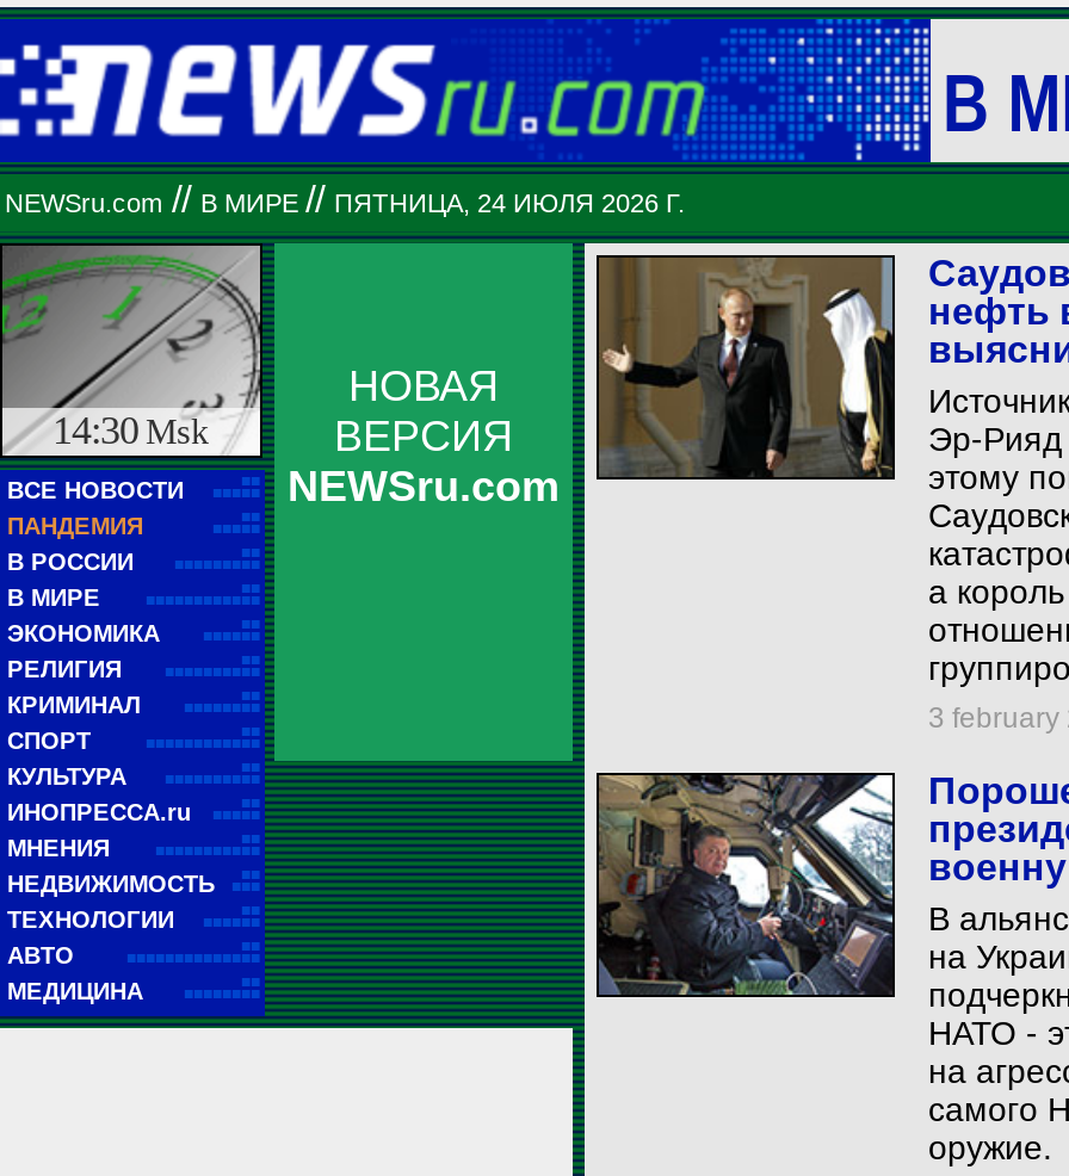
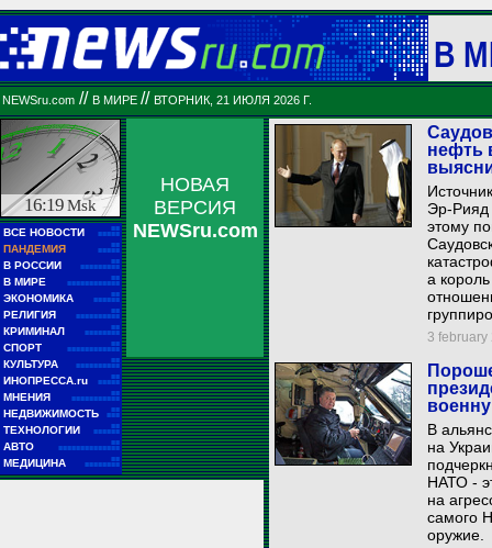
- NEWSru.com // В МИРЕ // ПЯТНИЦА, 24 ИЮЛЯ 2026 Г.
+ NEWSru.com // В МИРЕ // ВТОРНИК, 21 ИЮЛЯ 2026 Г.

- 14:30 Msk
+ 16:19 Msk
